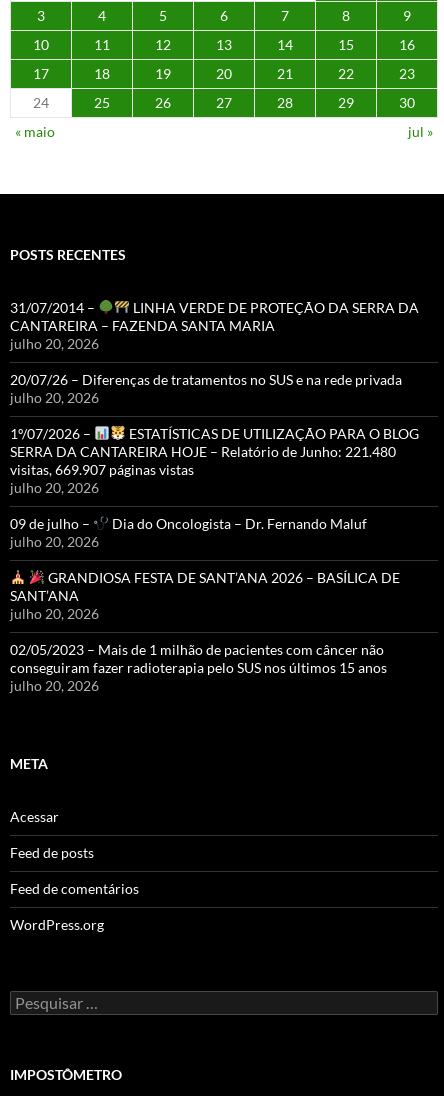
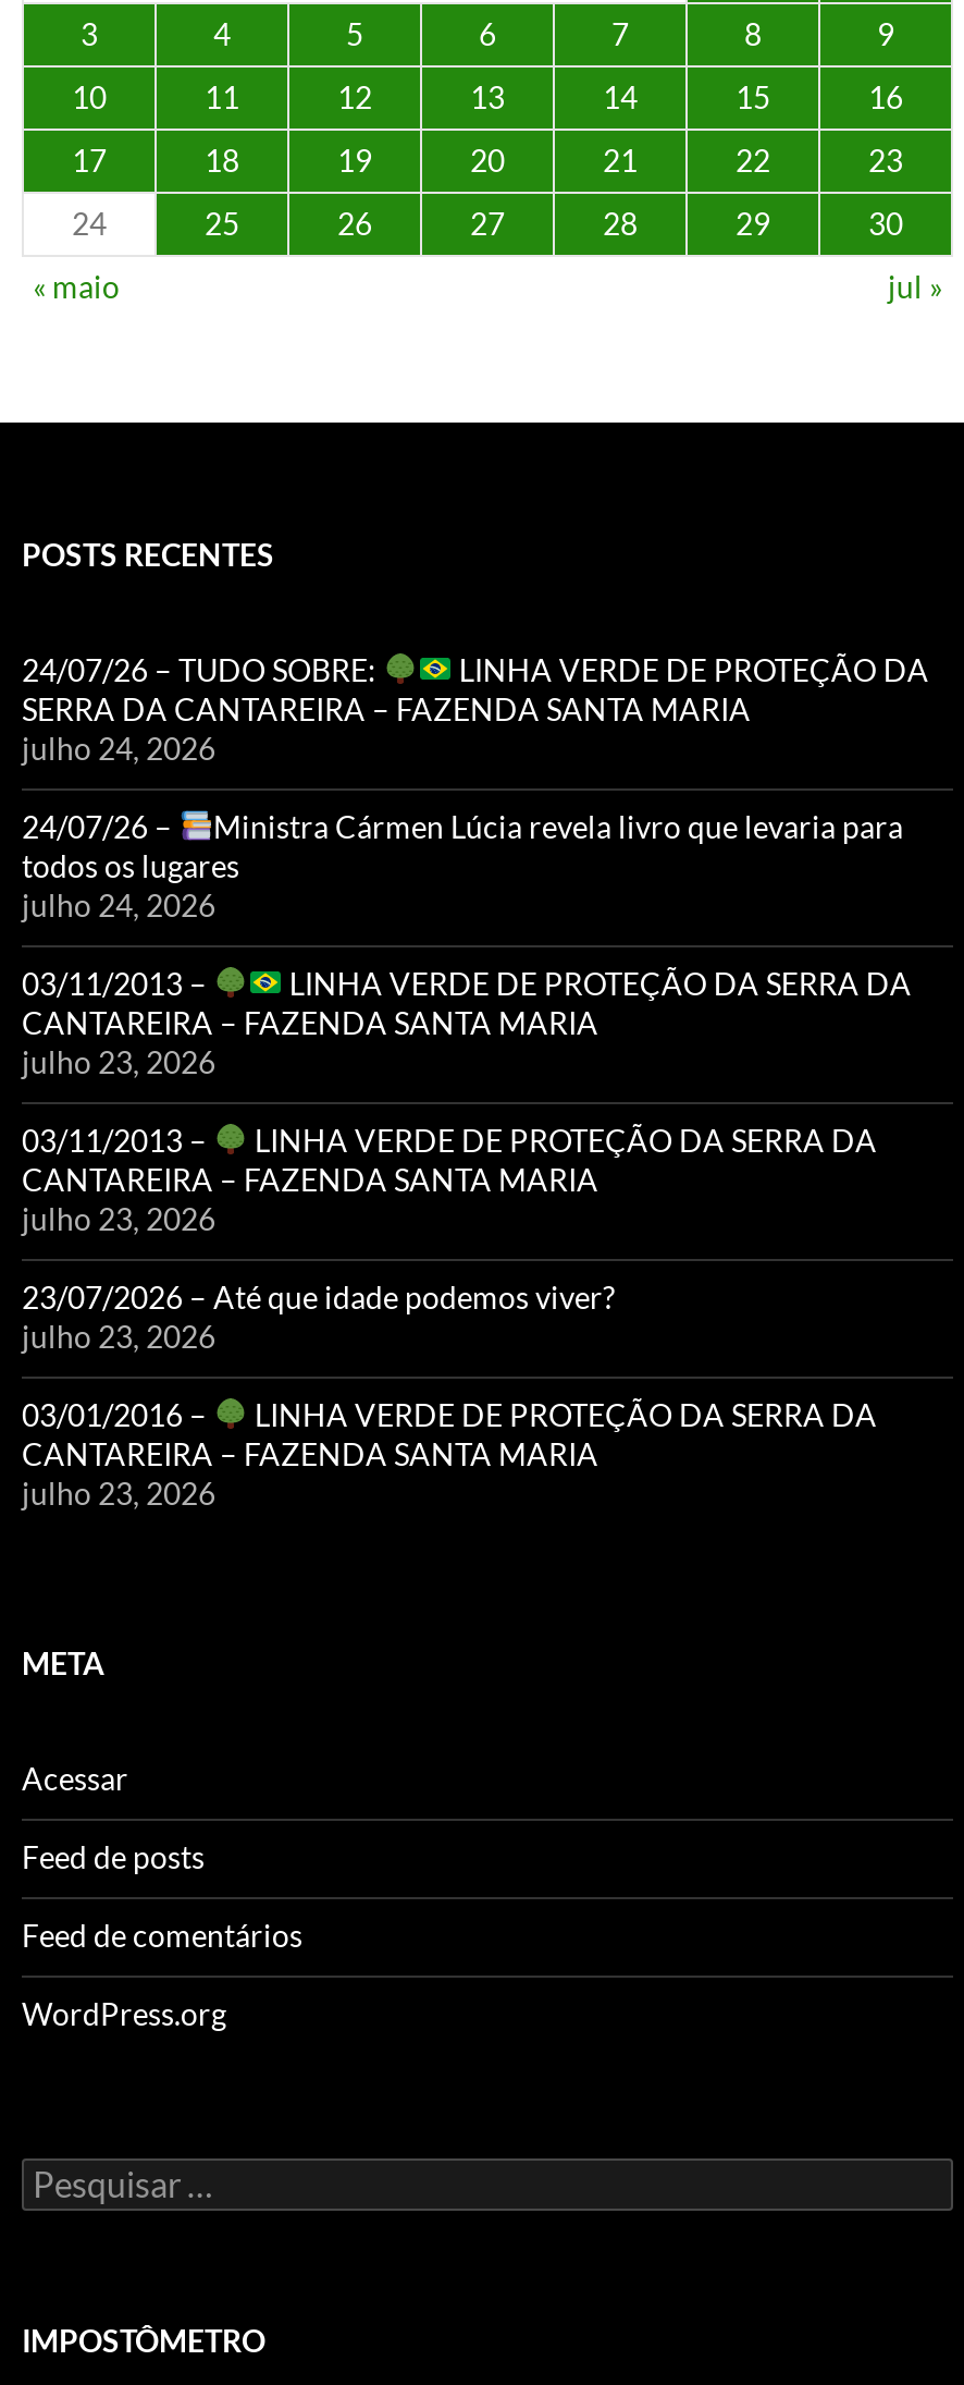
- 31/07/2014 –
+ 24/07/26 – TUDO SOBRE:
+ LINHA VERDE DE PROTEÇÃO DA
+ SERRA DA CANTAREIRA – FAZENDA SANTA MARIA
+ julho 24, 2026
+ 24/07/26 –
+ Ministra Cármen Lúcia revela livro que levaria para
+ todos os lugares
+ julho 24, 2026
+ 03/11/2013 –

moved down: LINHA VERDE DE PROTEÇÃO DA SERRA DA | CANTAREIRA – FAZENDA SANTA MARIA

- julho 20, 2026
- 20/07/26 – Diferenças de tratamentos no SUS e na rede privada
- julho 20, 2026
- 1º/07/2026 –
- ESTATÍSTICAS DE UTILIZAÇÃO PARA O BLOG
- SERRA DA CANTAREIRA HOJE – Relatório de Junho: 221.480
- visitas, 669.907 páginas vistas
- julho 20, 2026
- 09 de julho –
- Dia do Oncologista – Dr. Fernando Maluf
- julho 20, 2026
- GRANDIOSA FESTA DE SANT’ANA 2026 – BASÍLICA DE
- SANT’ANA
- julho 20, 2026
- 02/05/2023 – Mais de 1 milhão de pacientes com câncer não
- conseguiram fazer radioterapia pelo SUS nos últimos 15 anos
- julho 20, 2026
+ julho 23, 2026
+ 03/11/2013 –
+ LINHA VERDE DE PROTEÇÃO DA SERRA DA
+ CANTAREIRA – FAZENDA SANTA MARIA
+ julho 23, 2026
+ 23/07/2026 – Até que idade podemos viver?
+ julho 23, 2026
+ 03/01/2016 –
+ LINHA VERDE DE PROTEÇÃO DA SERRA DA
+ CANTAREIRA – FAZENDA SANTA MARIA
+ julho 23, 2026
